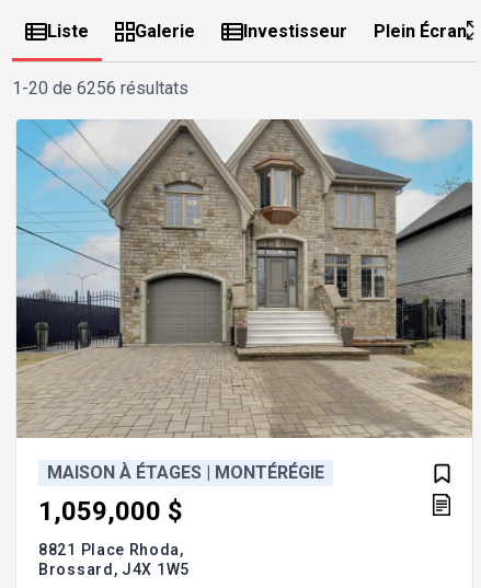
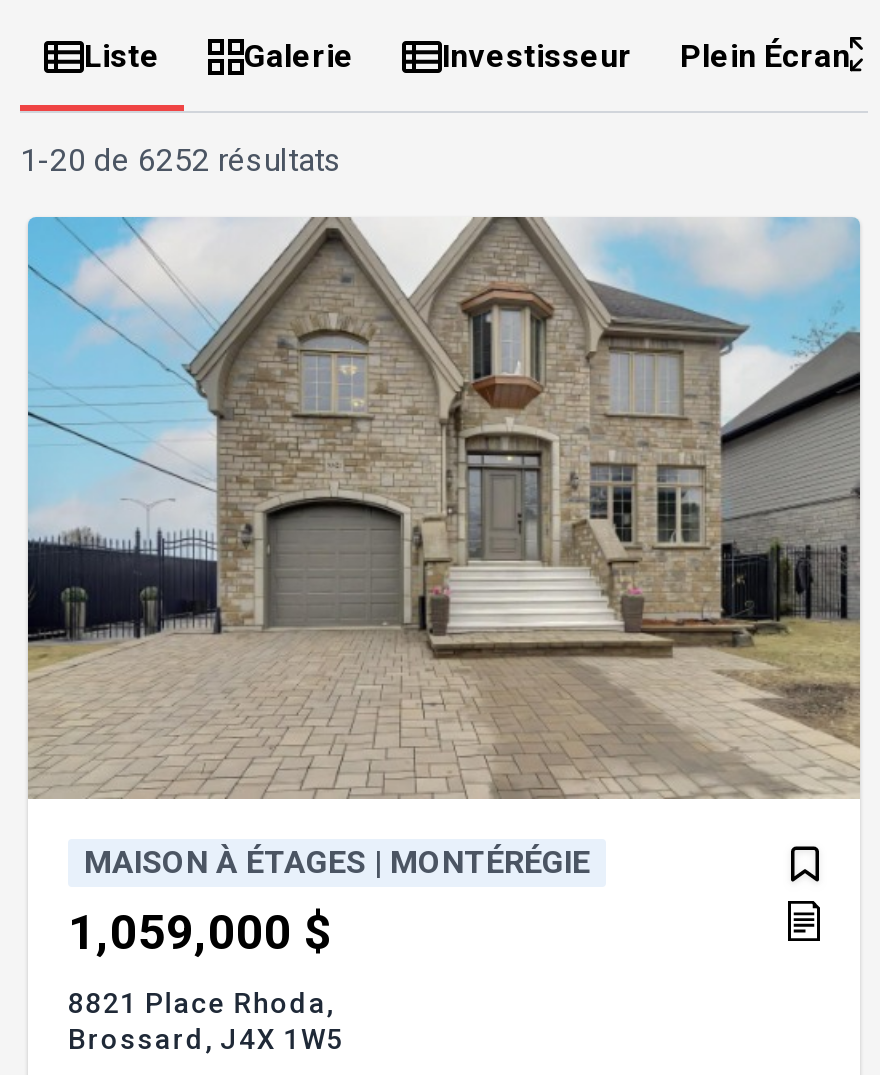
- 1-20 de 6256 résultats
+ 1-20 de 6252 résultats
